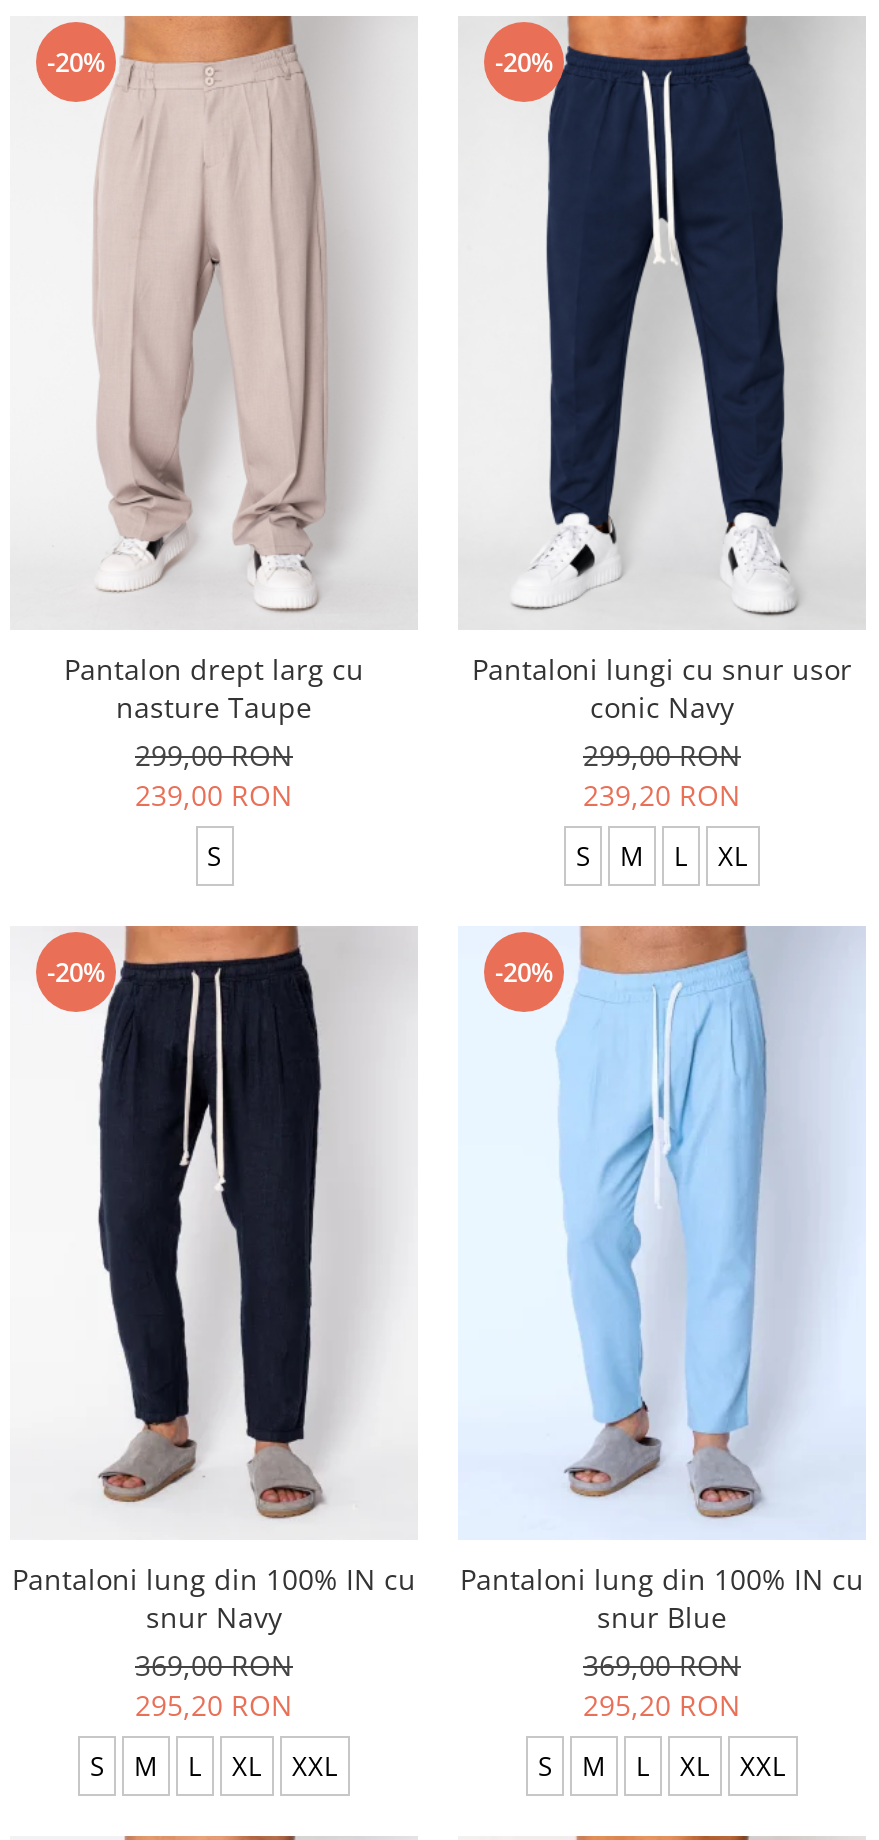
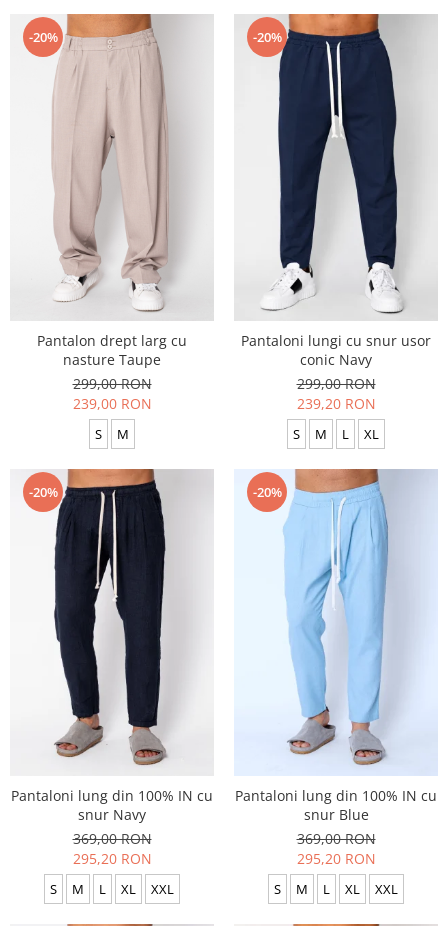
+ M
